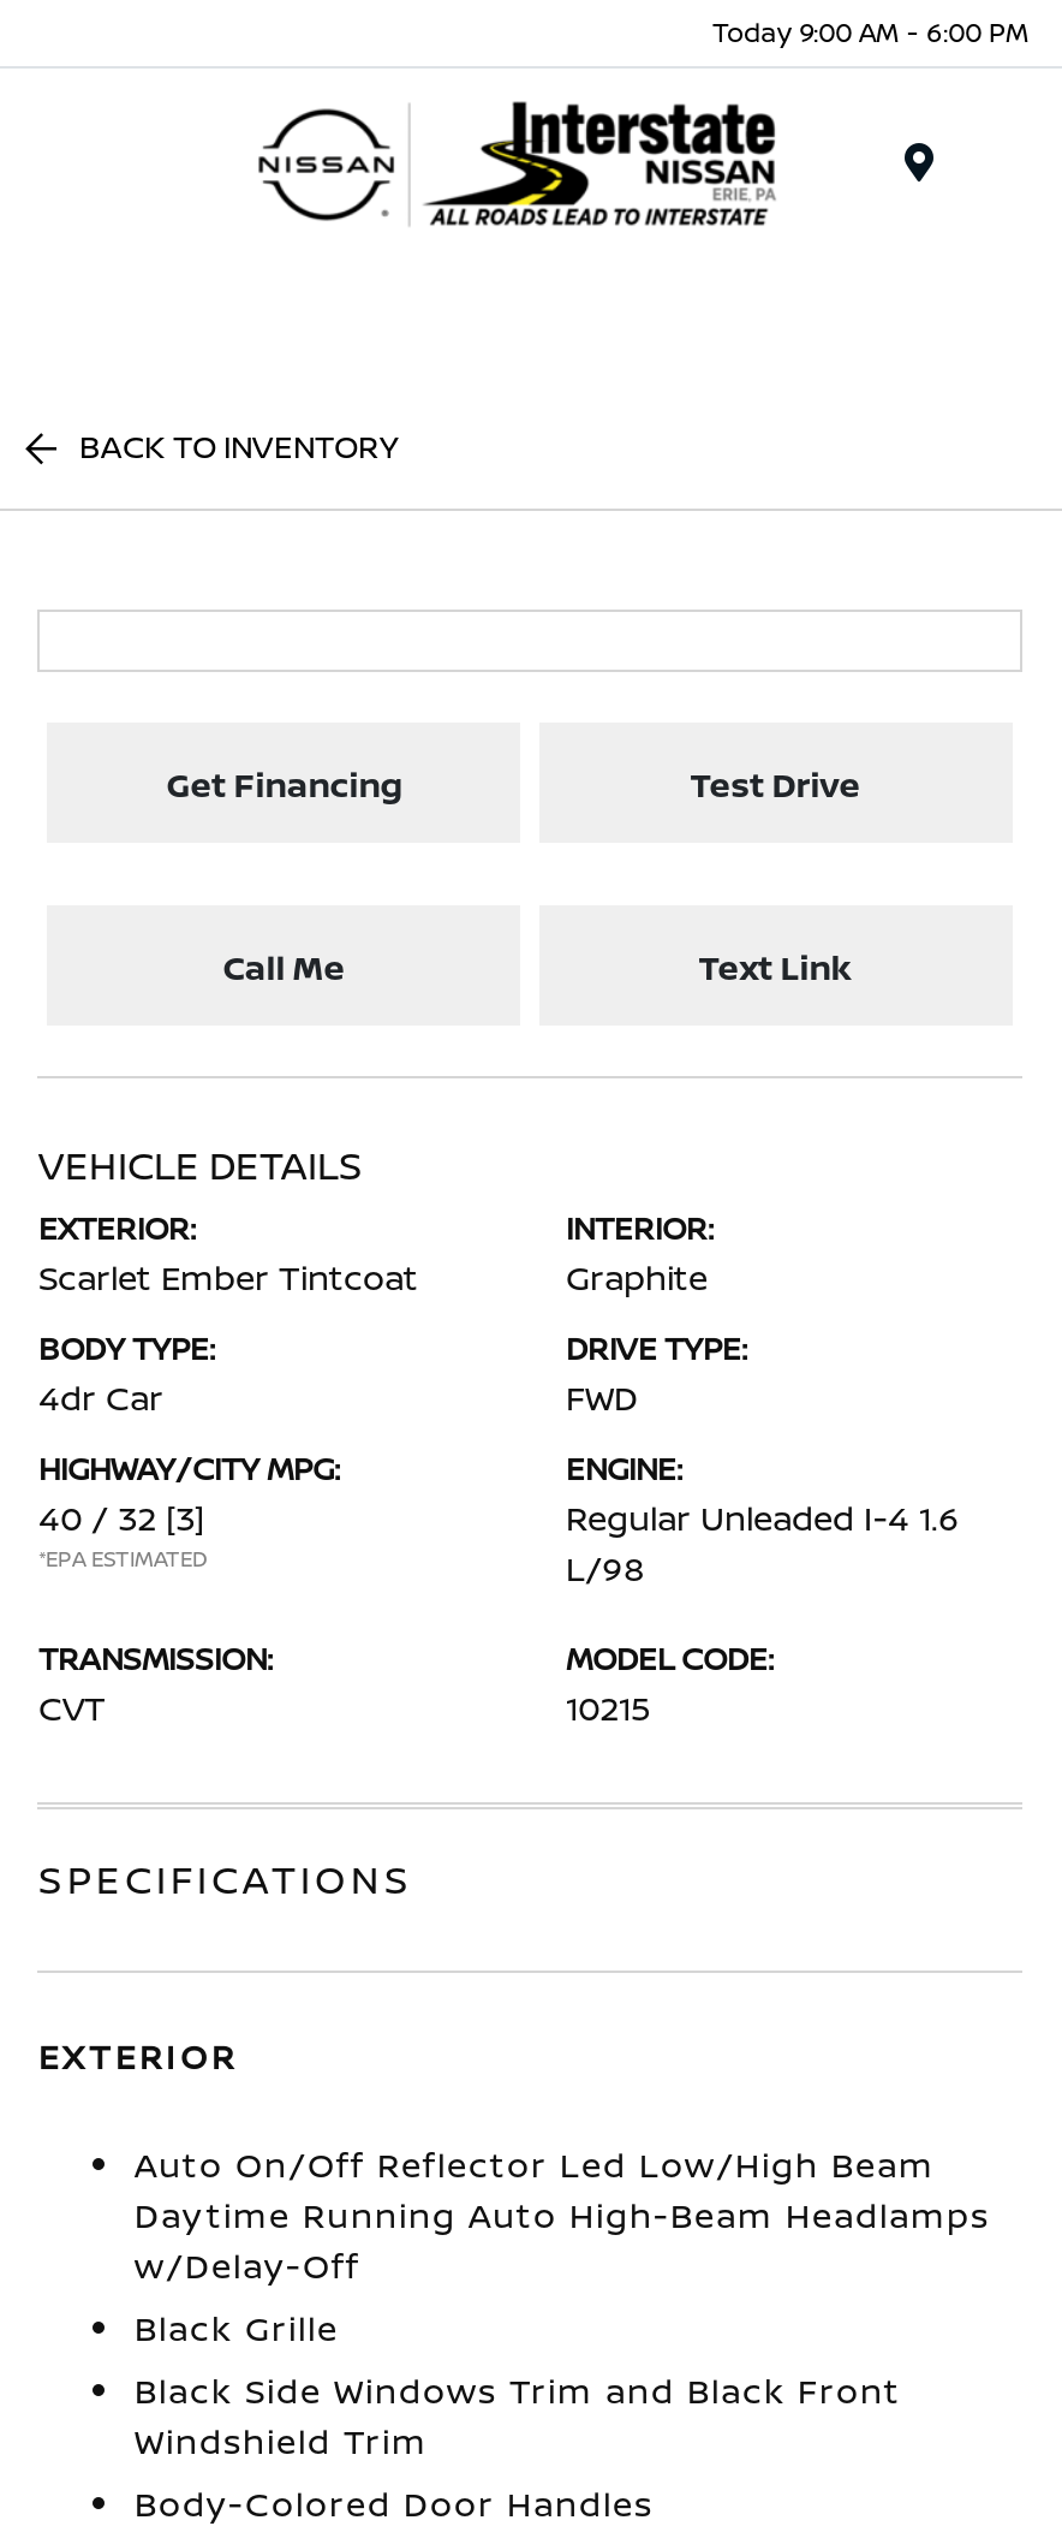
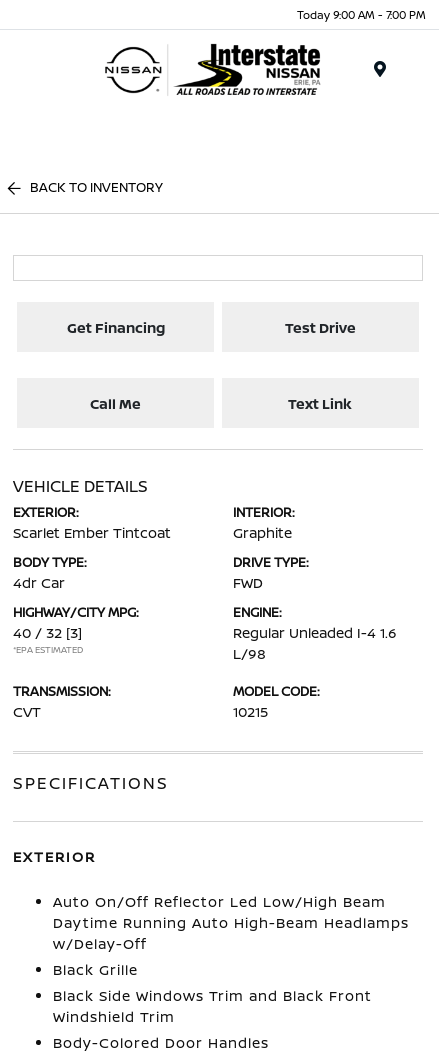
- Today 9:00 AM - 6:00 PM
+ Today 9:00 AM - 7:00 PM
